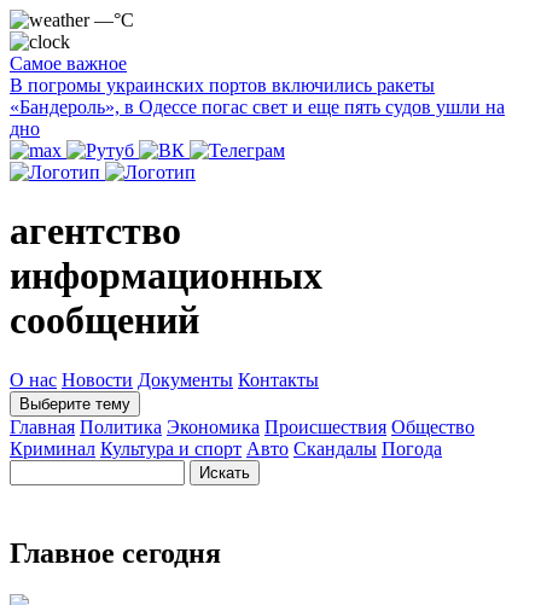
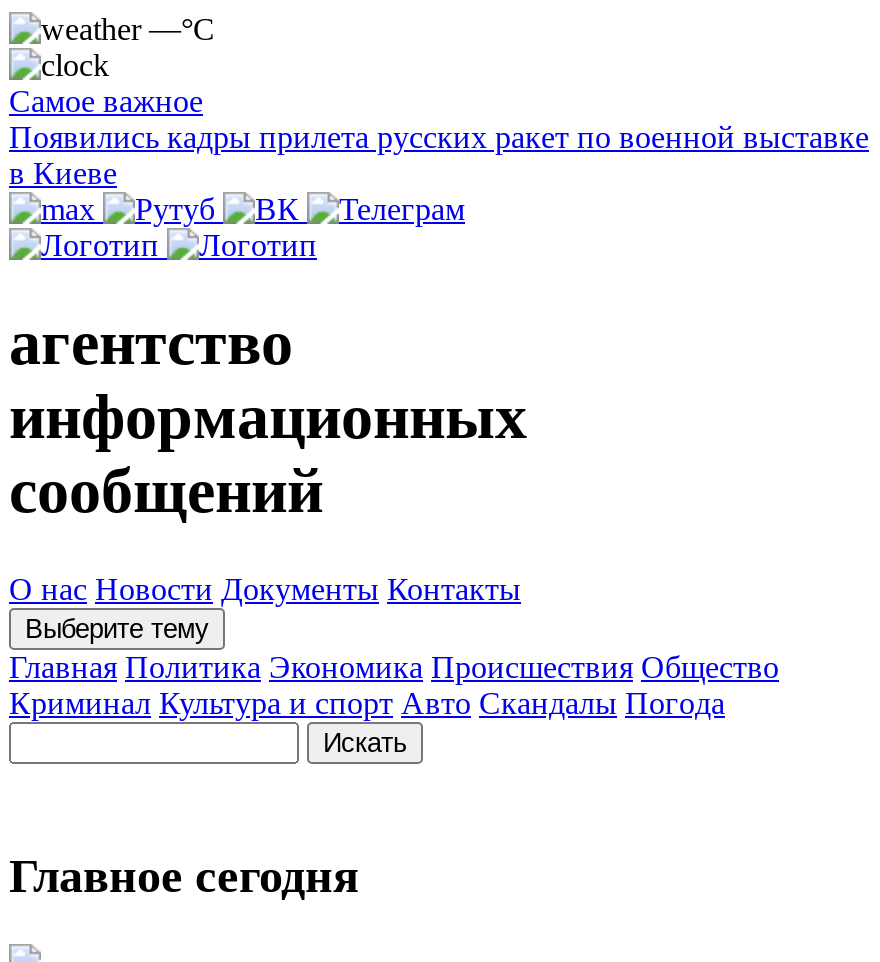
- В погромы украинских портов включились ракеты
- «Бандероль», в Одессе погас свет и еще пять судов ушли на
- дно
+ Появились кадры прилета русских ракет по военной выставке
+ в Киеве
